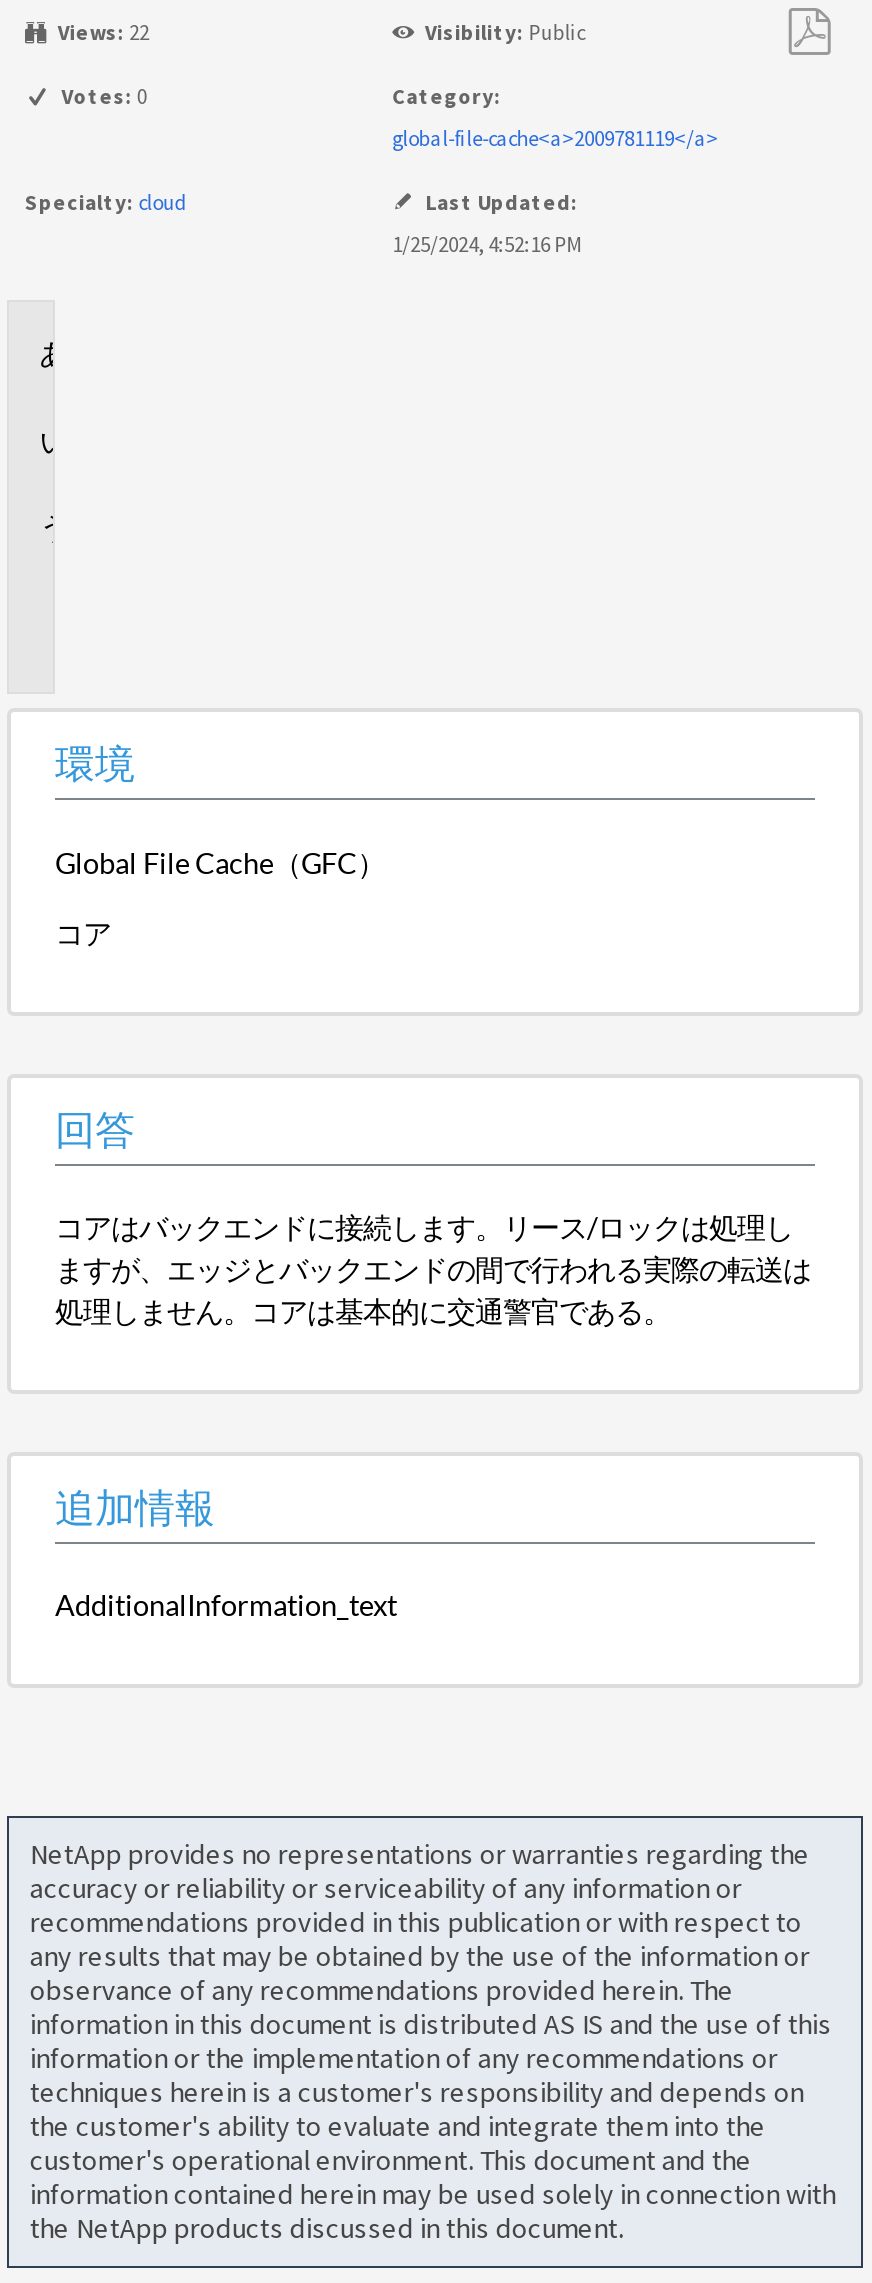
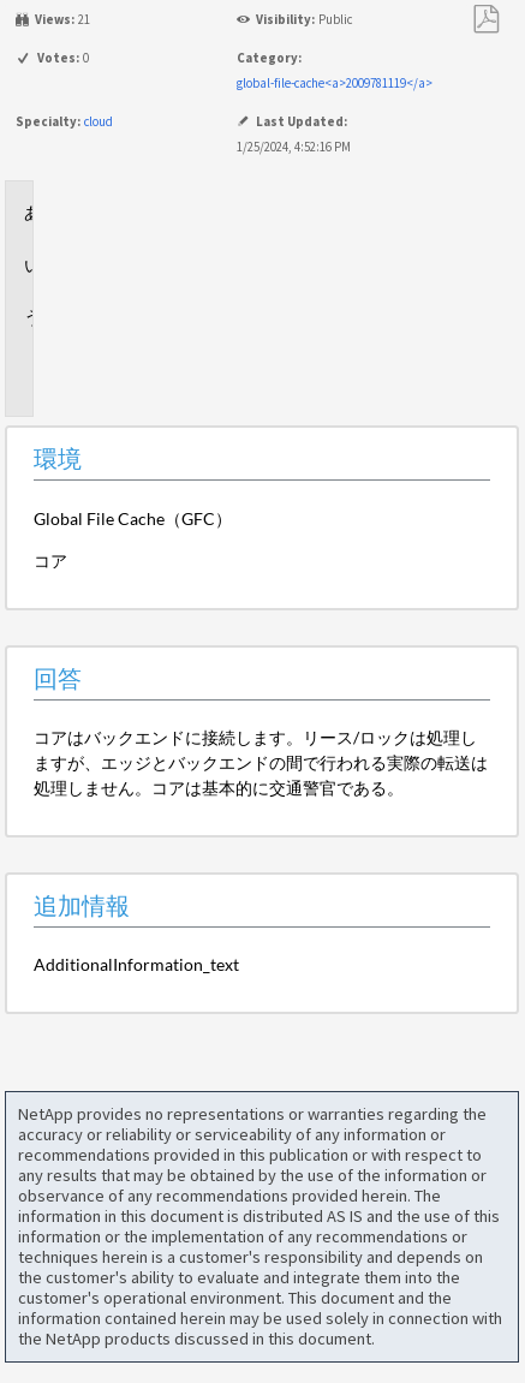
- Views: 22
+ Views: 21
